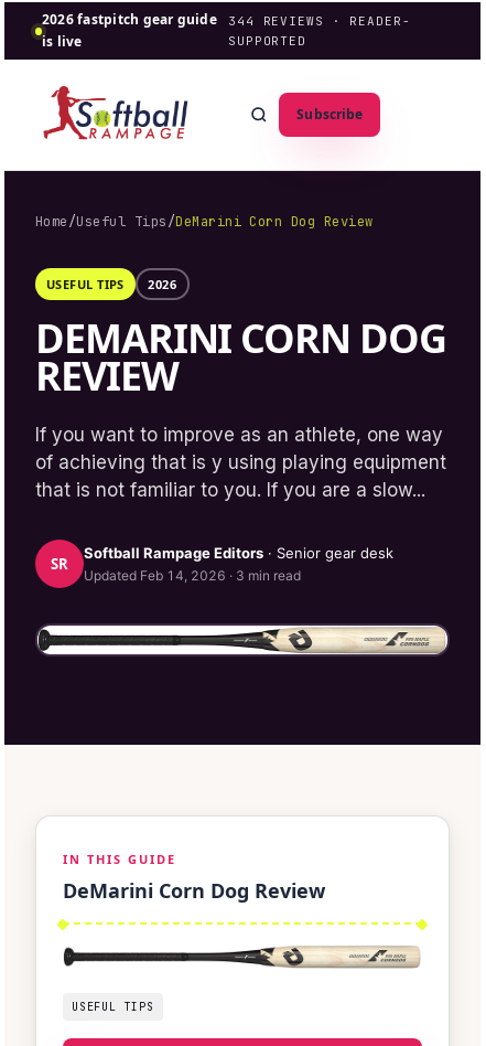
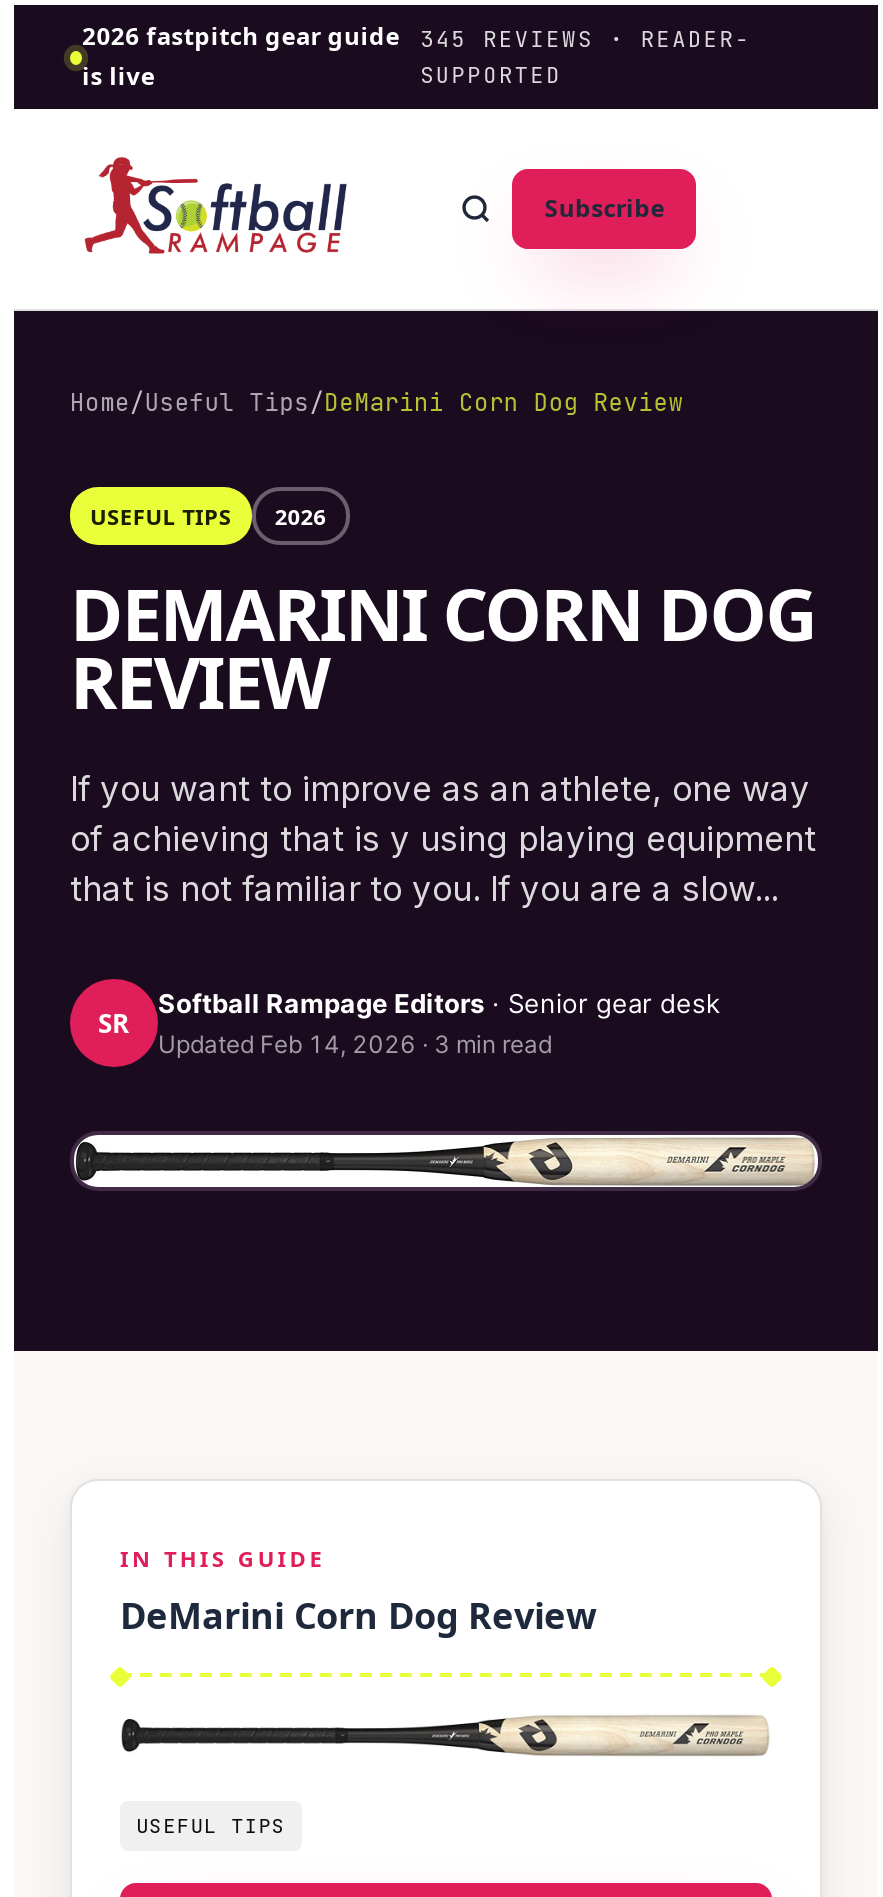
- 344 REVIEWS · READER-
+ 345 REVIEWS · READER-
